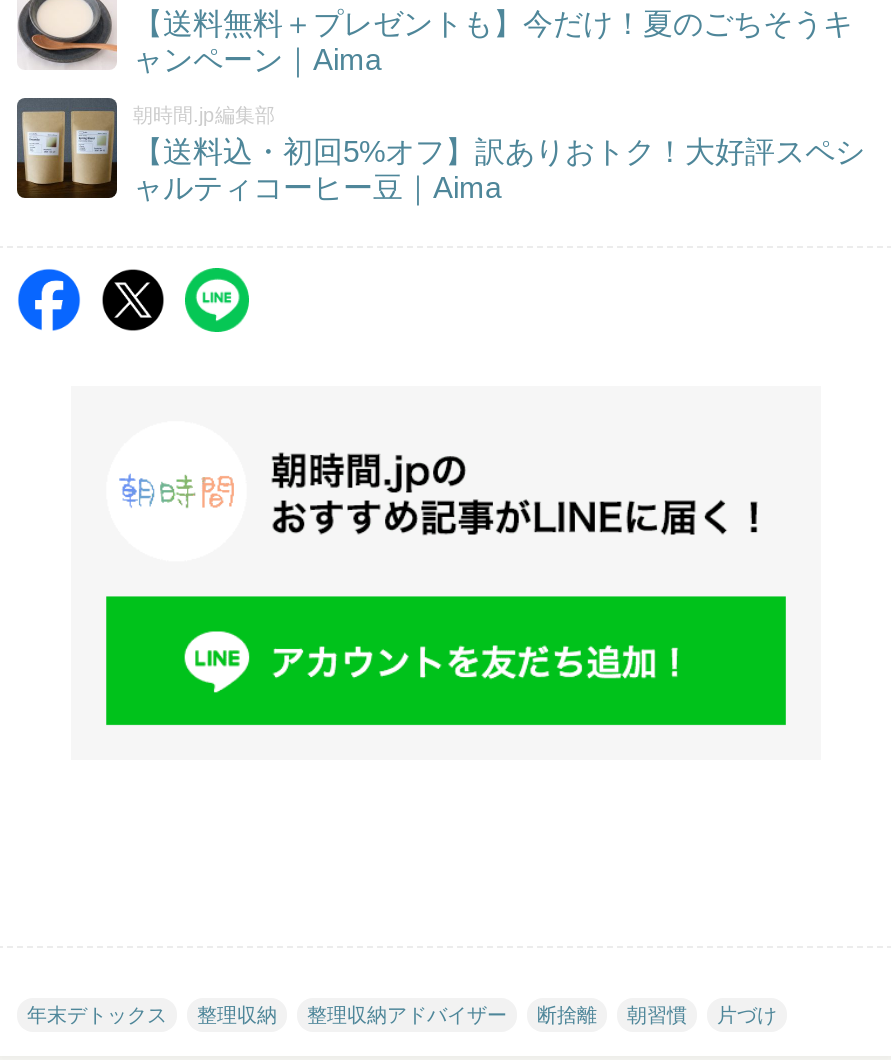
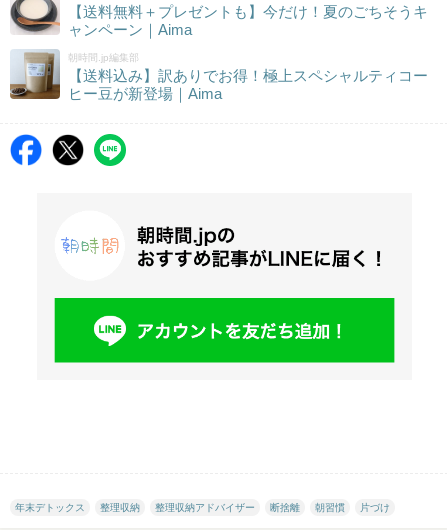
- [image]
- 【送料込・初回5%オフ】訳ありおトク！大好評スペシ
- ャルティコーヒー豆｜Aima
+ [image]
+ 【送料込み】訳ありでお得！極上スペシャルティコー
+ ヒー豆が新登場｜Aima
